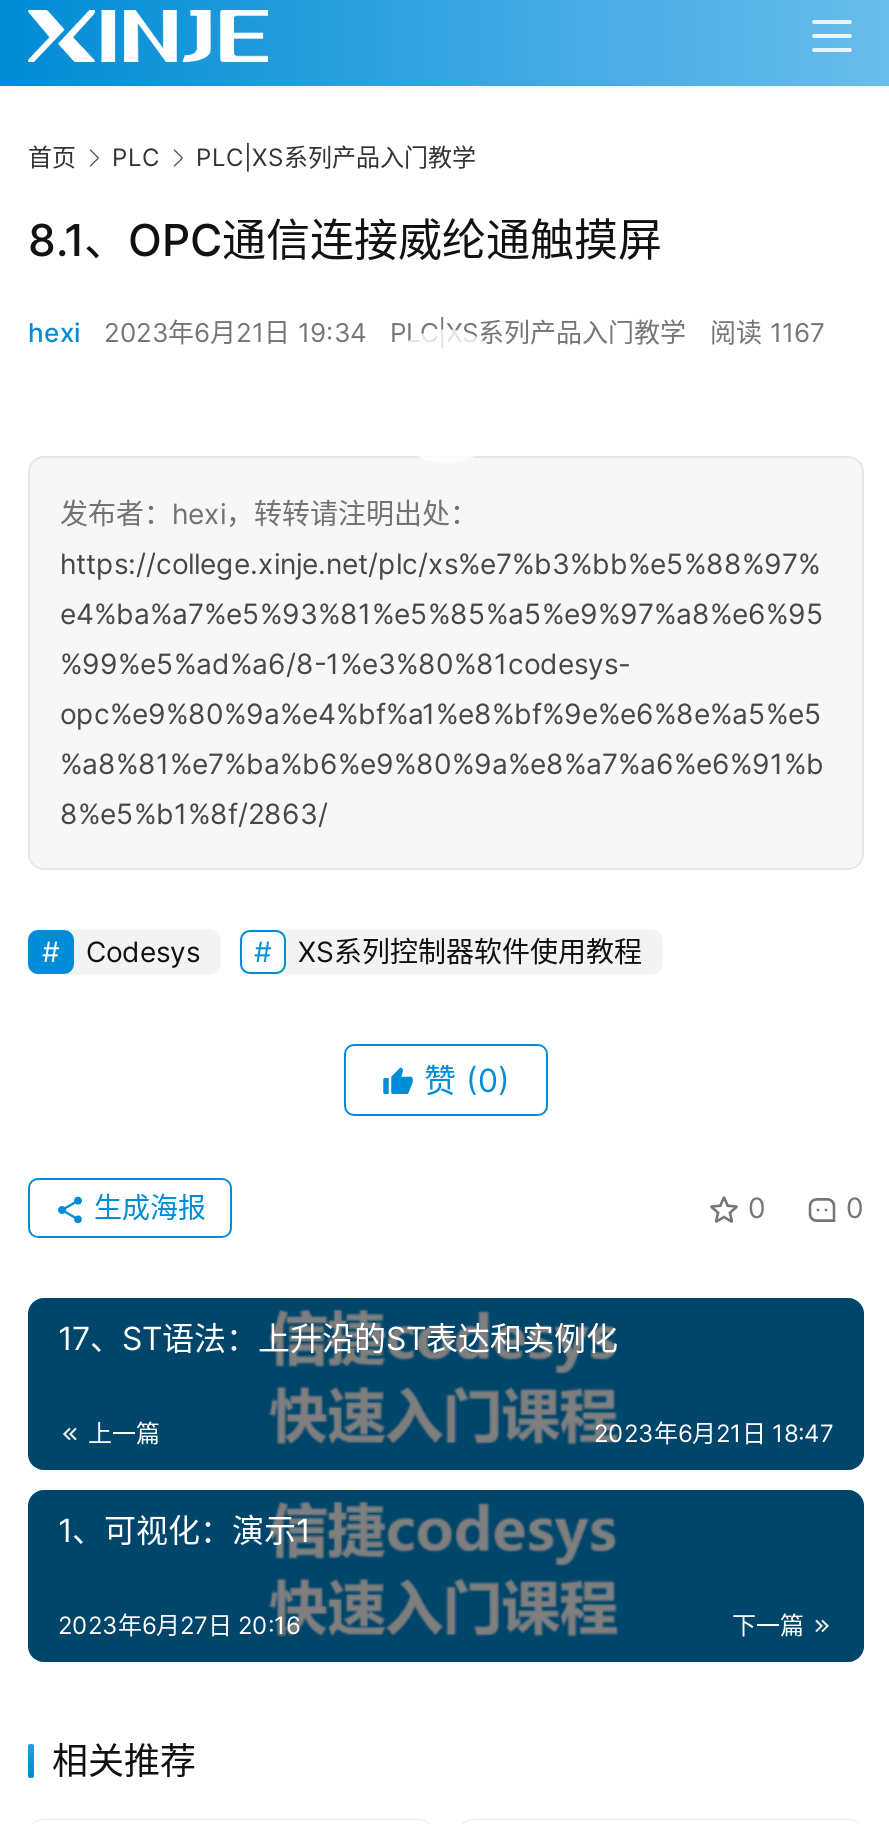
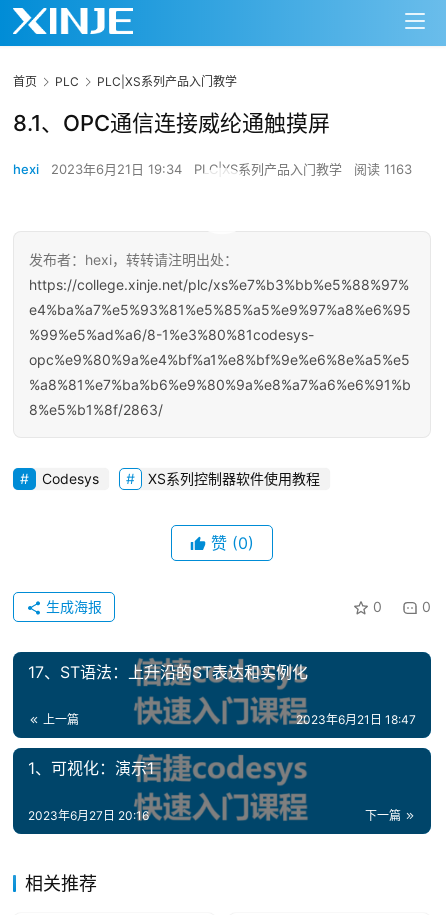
- 阅读 1167
+ 阅读 1163
